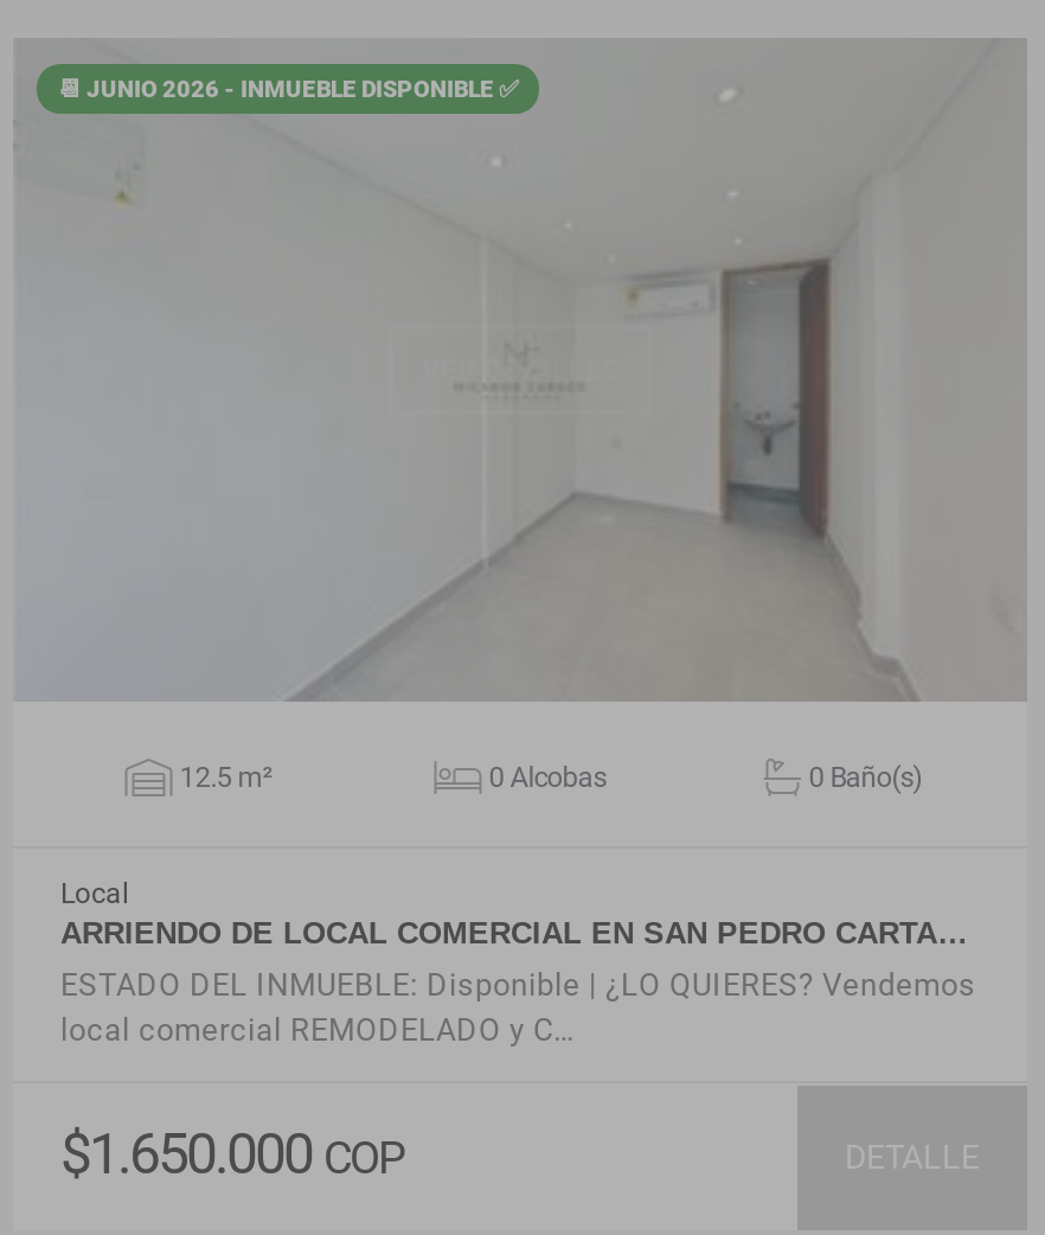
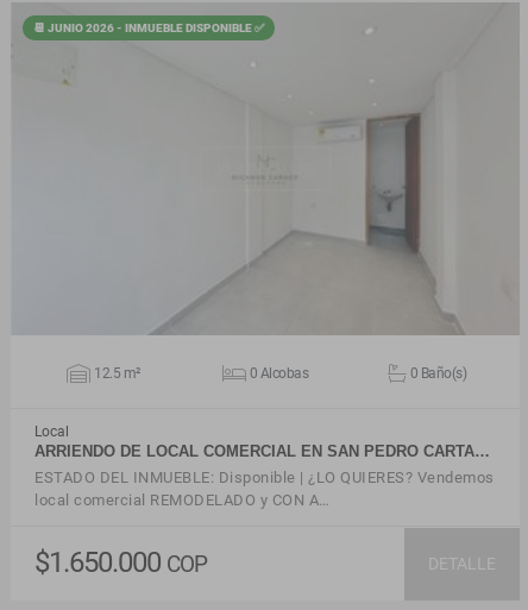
- local comercial REMODELADO y C…
+ local comercial REMODELADO y CON A…
